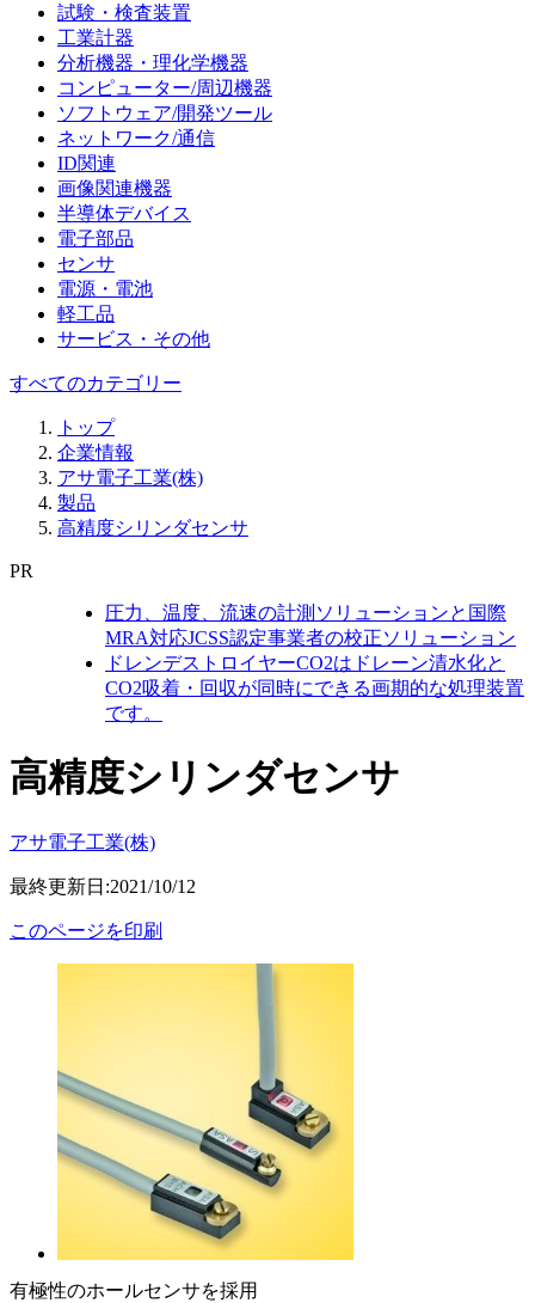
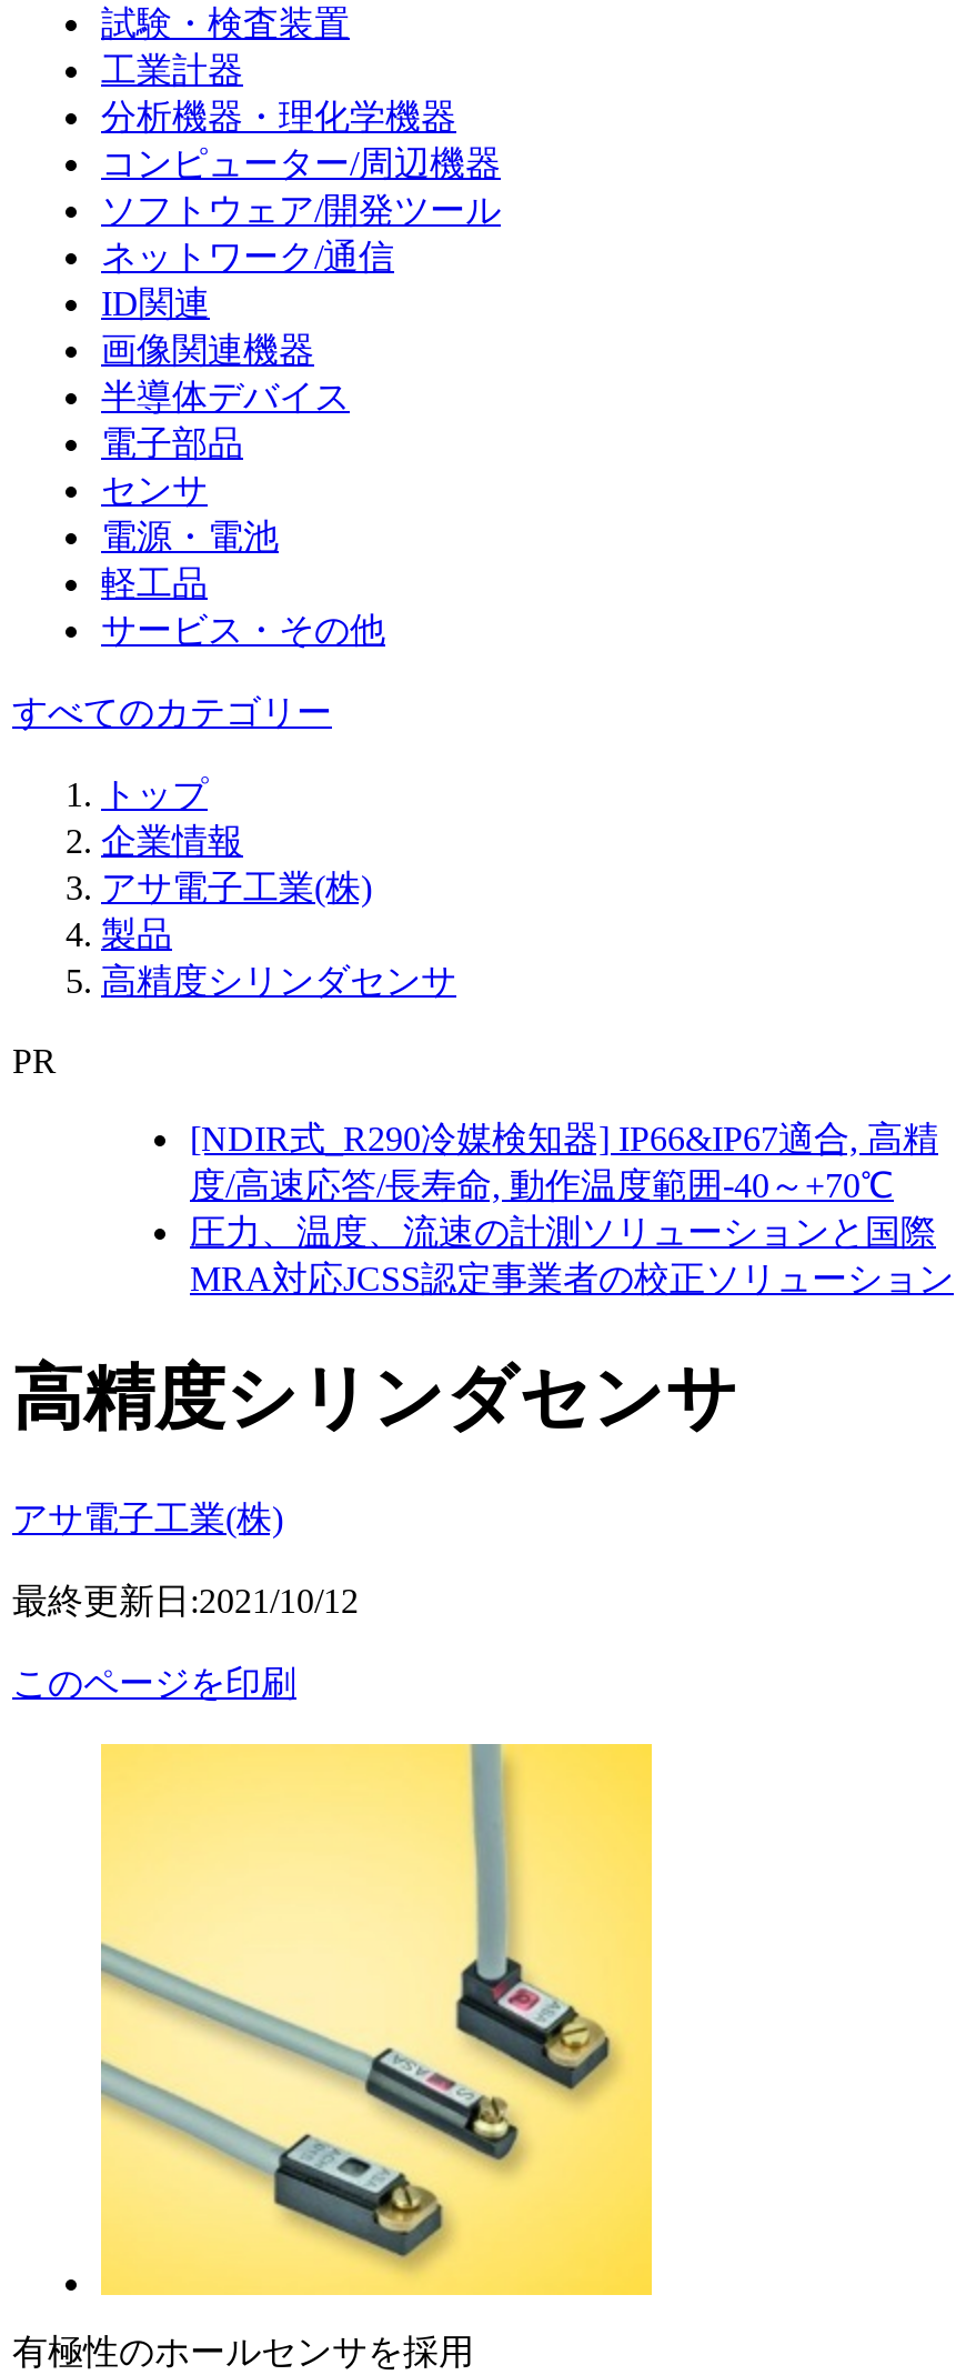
+ [NDIR式_R290冷媒検知器] IP66&IP67適合, 高精
+ 度/高速応答/長寿命, 動作温度範囲-40～+70℃

moved down: 圧力、温度、流速の計測ソリューションと国際 | MRA対応JCSS認定事業者の校正ソリューション

- ドレンデストロイヤーCO2はドレーン清水化と
- CO2吸着・回収が同時にできる画期的な処理装置
- です。
